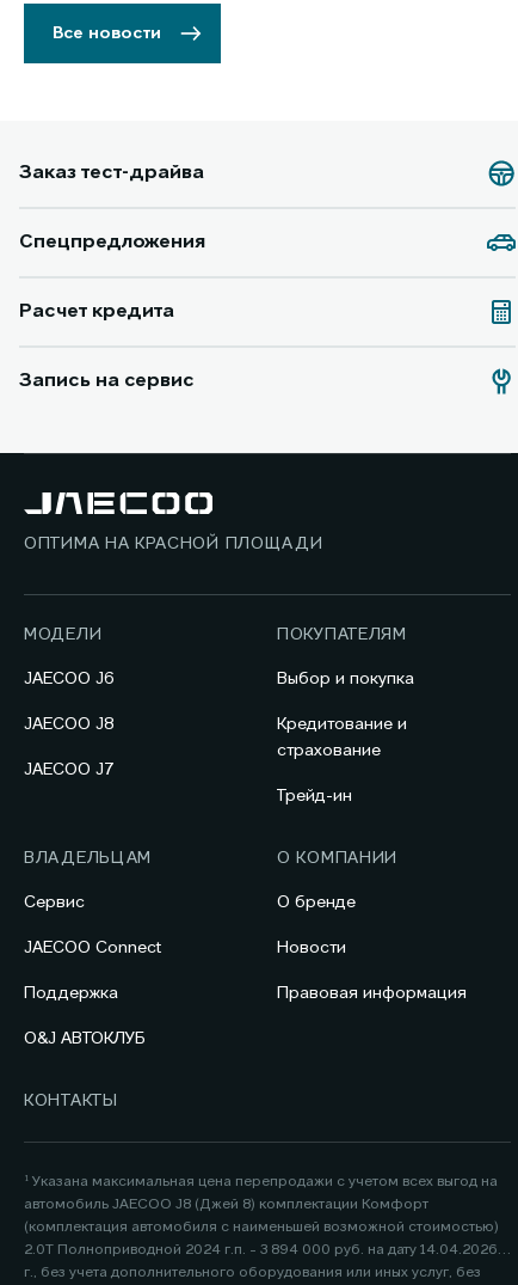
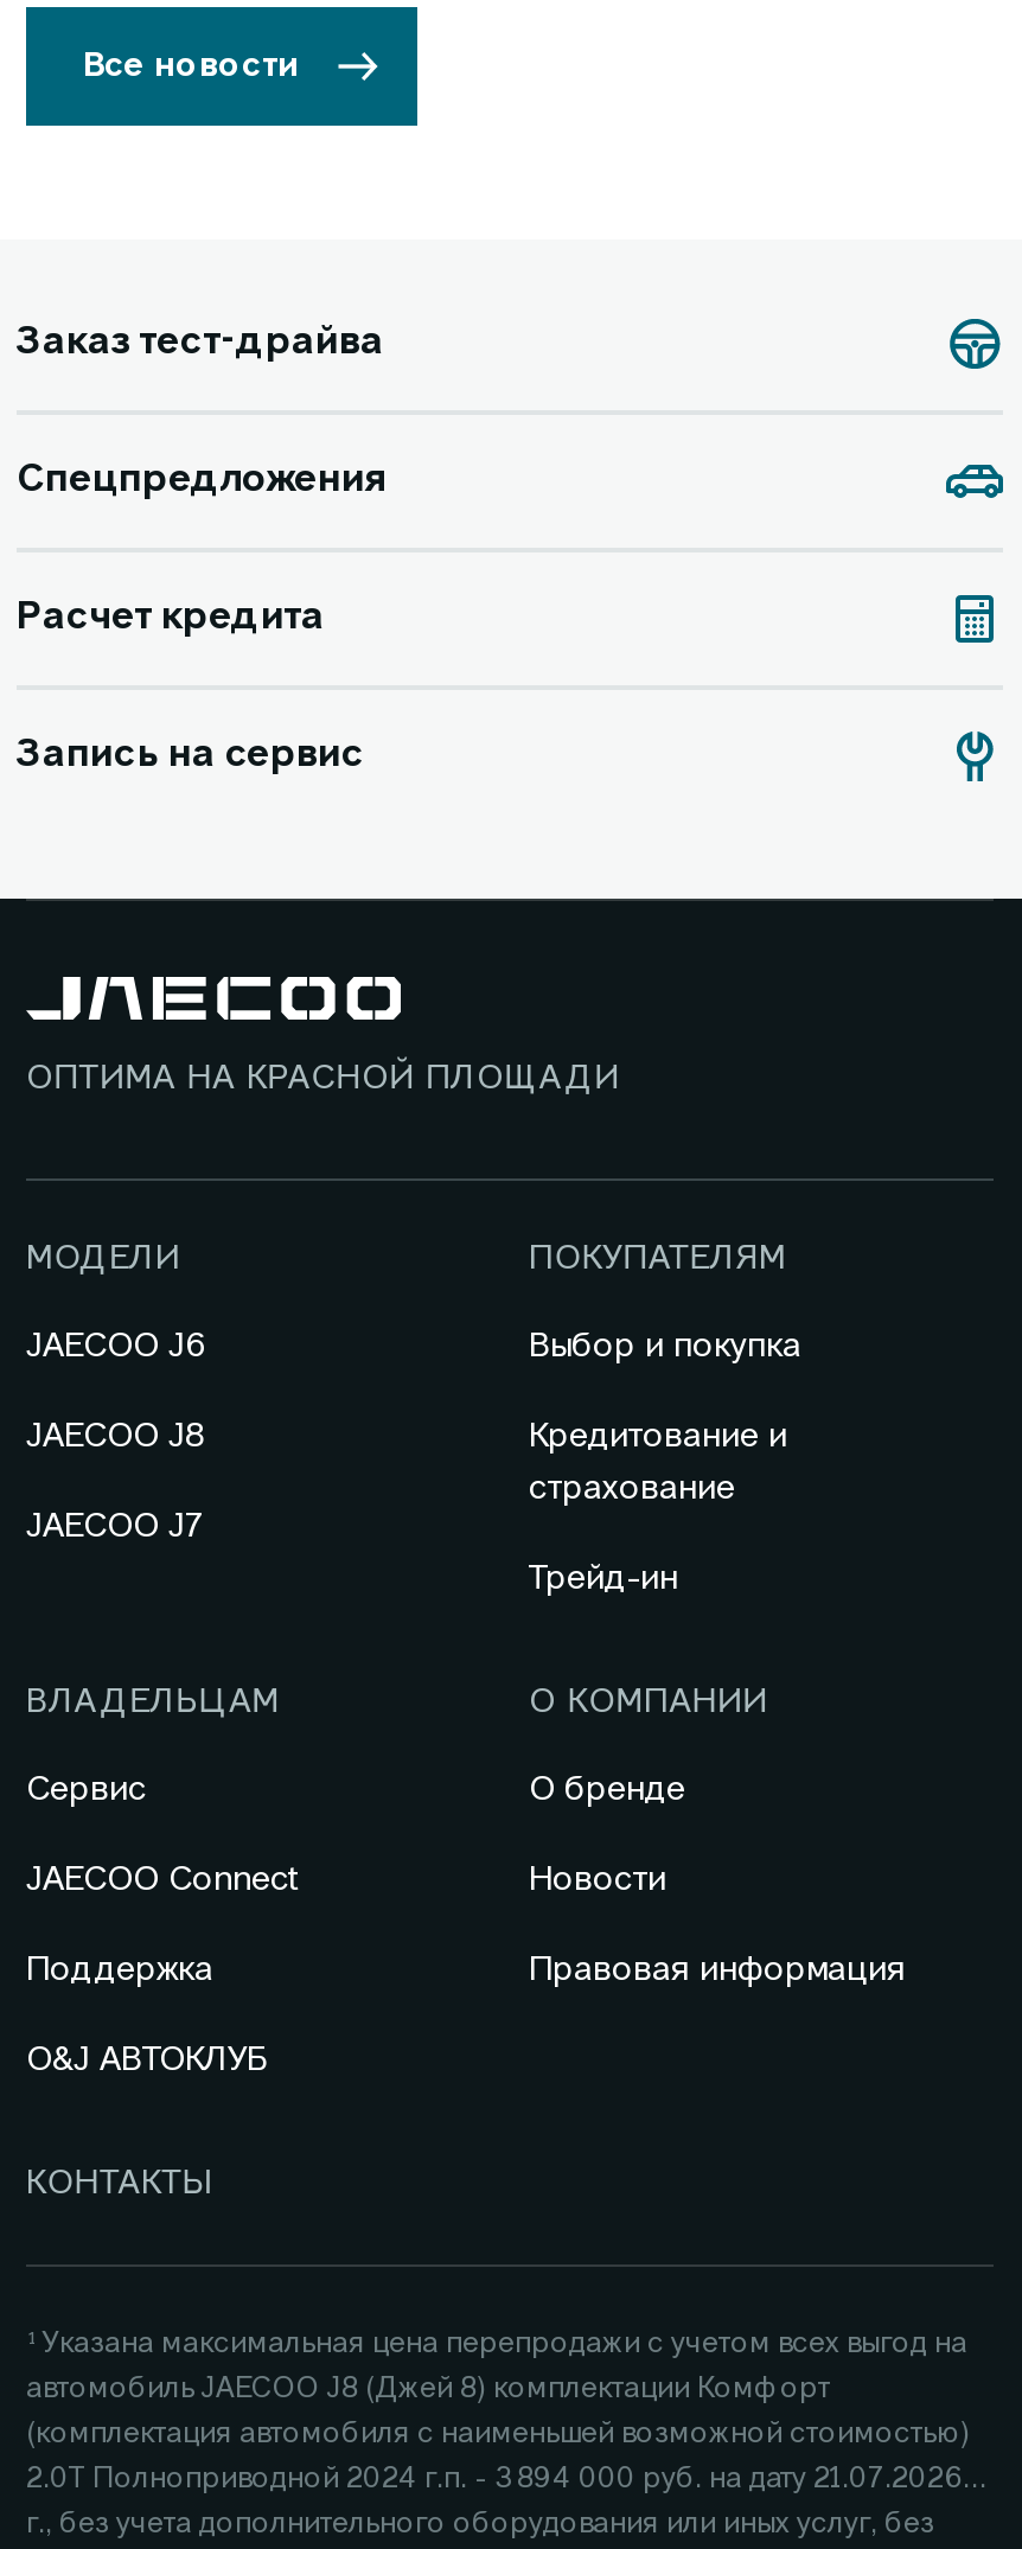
- 2.0Т Полноприводной 2024 г.п. - 3 894 000 руб. на дату 14.04.2026
+ 2.0Т Полноприводной 2024 г.п. - 3 894 000 руб. на дату 21.07.2026
